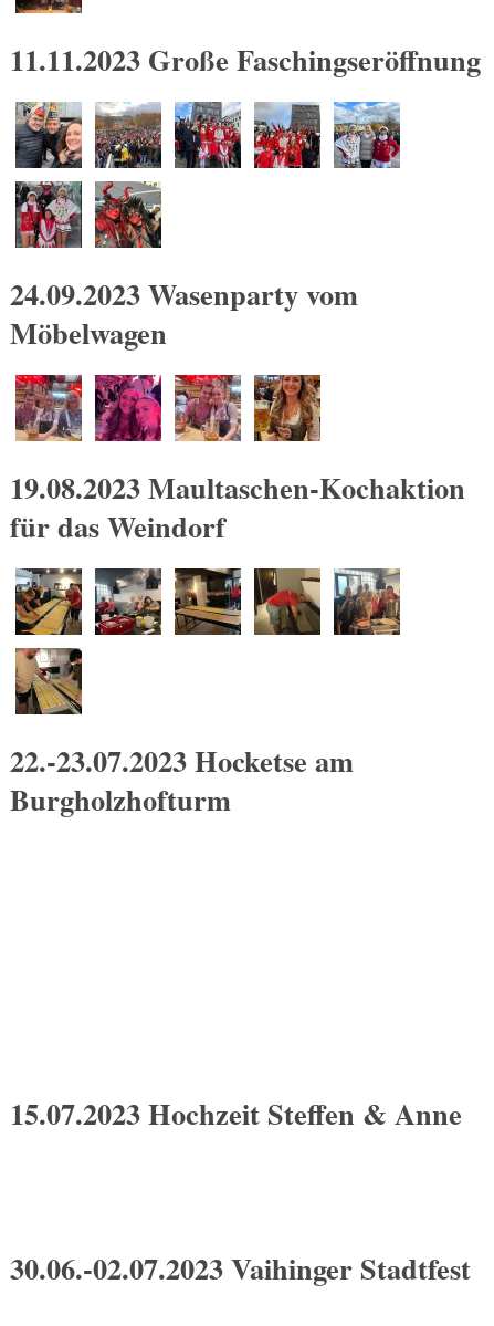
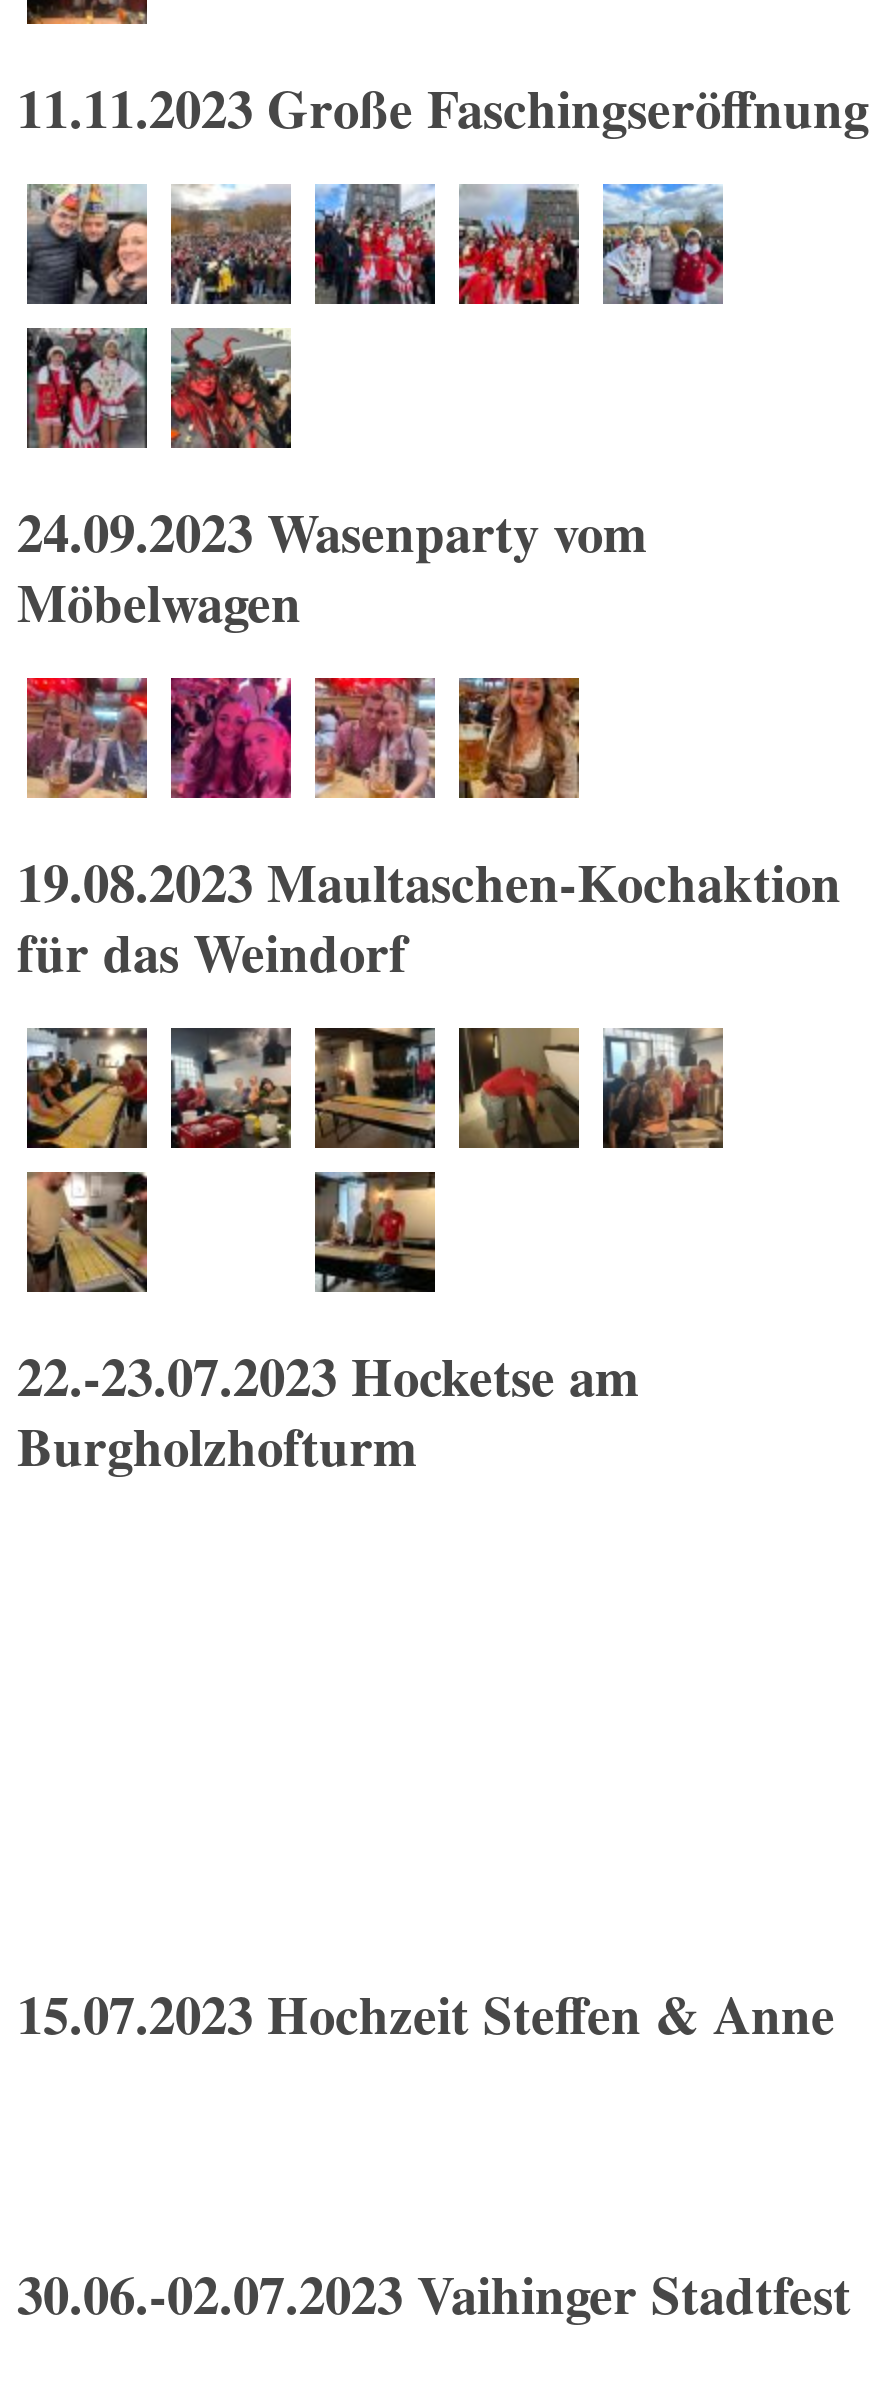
+ [image]
